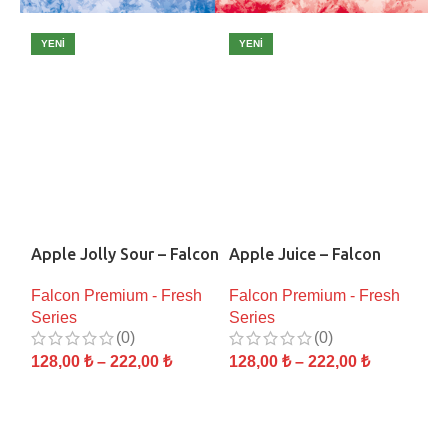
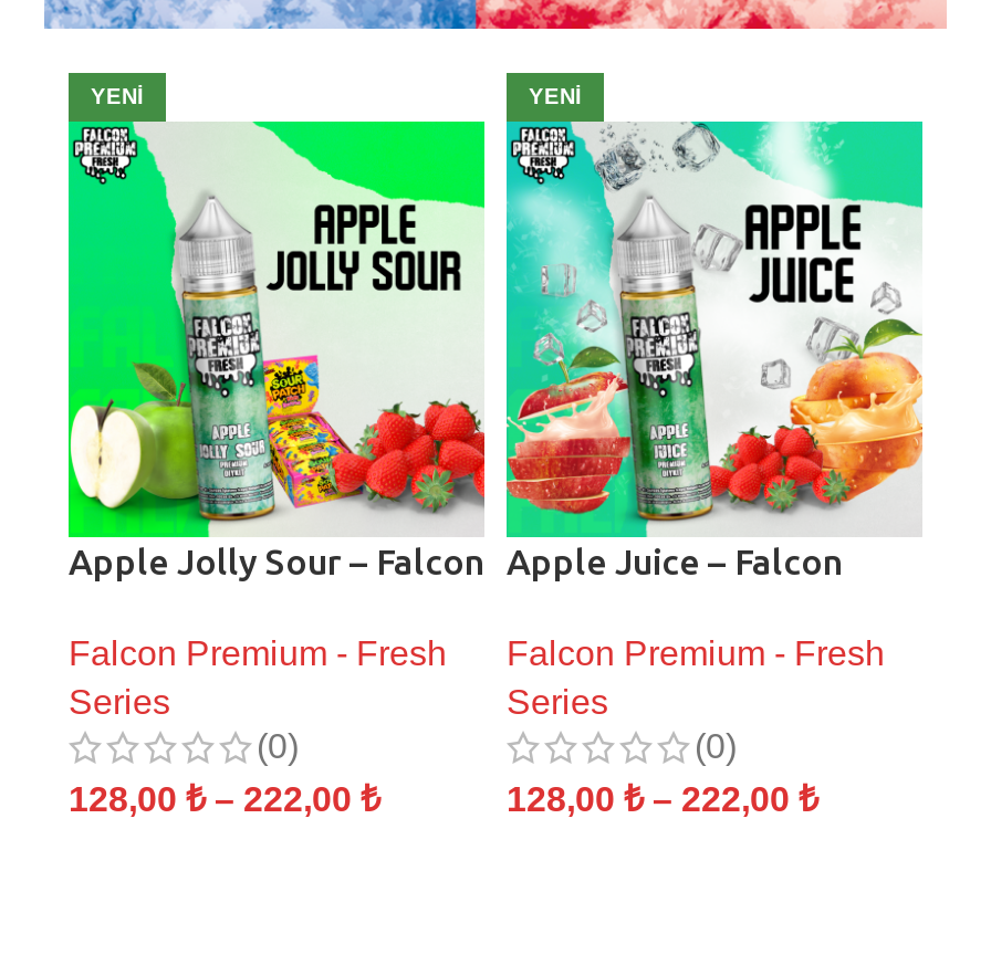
+ [image]

+ [image]
